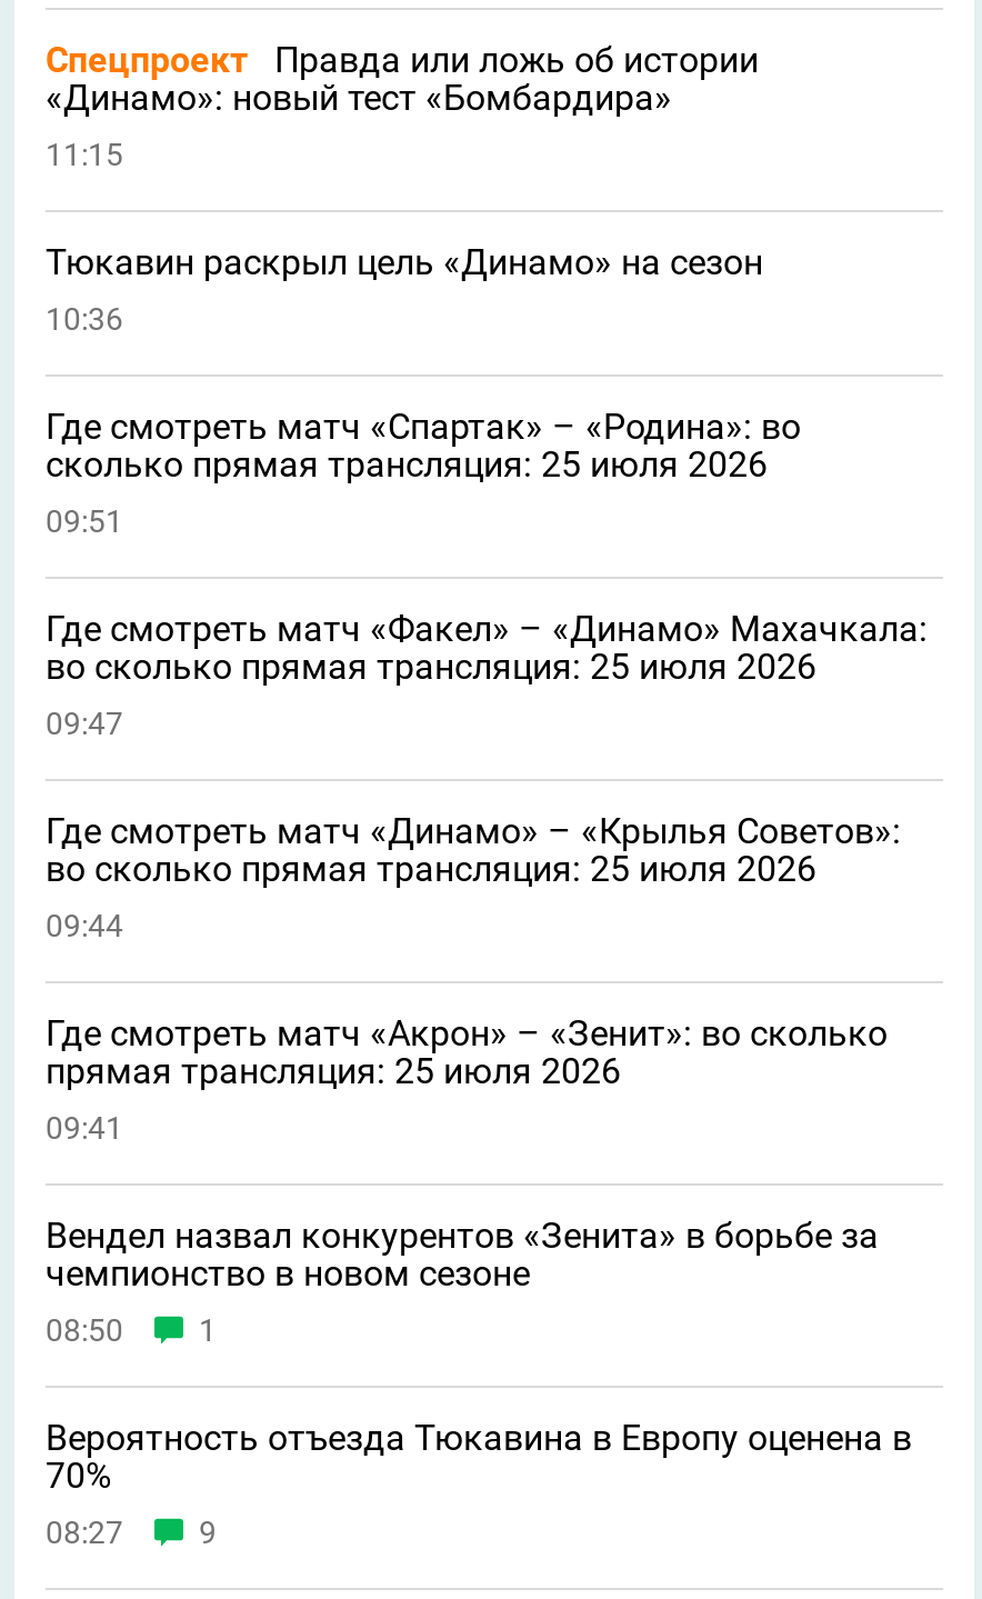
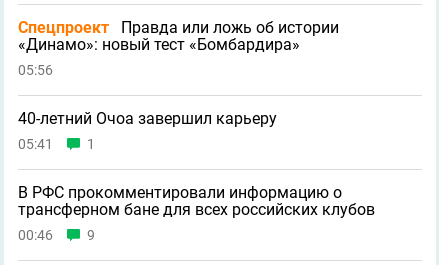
- 11:15
- Тюкавин раскрыл цель «Динамо» на сезон
- 10:36
- Где смотреть матч «Спартак» – «Родина»: во
- сколько прямая трансляция: 25 июля 2026
- 09:51
- Где смотреть матч «Факел» – «Динамо» Махачкала:
- во сколько прямая трансляция: 25 июля 2026
- 09:47
- Где смотреть матч «Динамо» – «Крылья Советов»:
- во сколько прямая трансляция: 25 июля 2026
- 09:44
- Где смотреть матч «Акрон» – «Зенит»: во сколько
- прямая трансляция: 25 июля 2026
- 09:41
- Вендел назвал конкурентов «Зенита» в борьбе за
- чемпионство в новом сезоне
- 08:50
+ 05:56
+ 40-летний Очоа завершил карьеру
+ 05:41

- Вероятность отъезда Тюкавина в Европу оценена в
- 70%
- 08:27
+ В РФС прокомментировали информацию о
+ трансферном бане для всех российских клубов
+ 00:46
